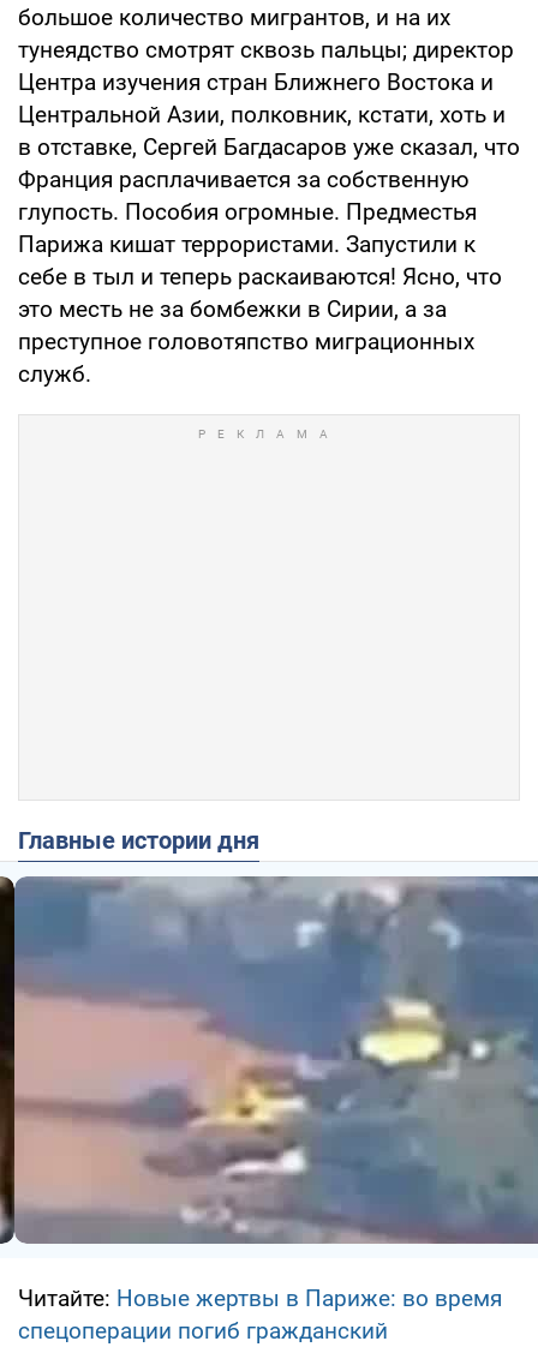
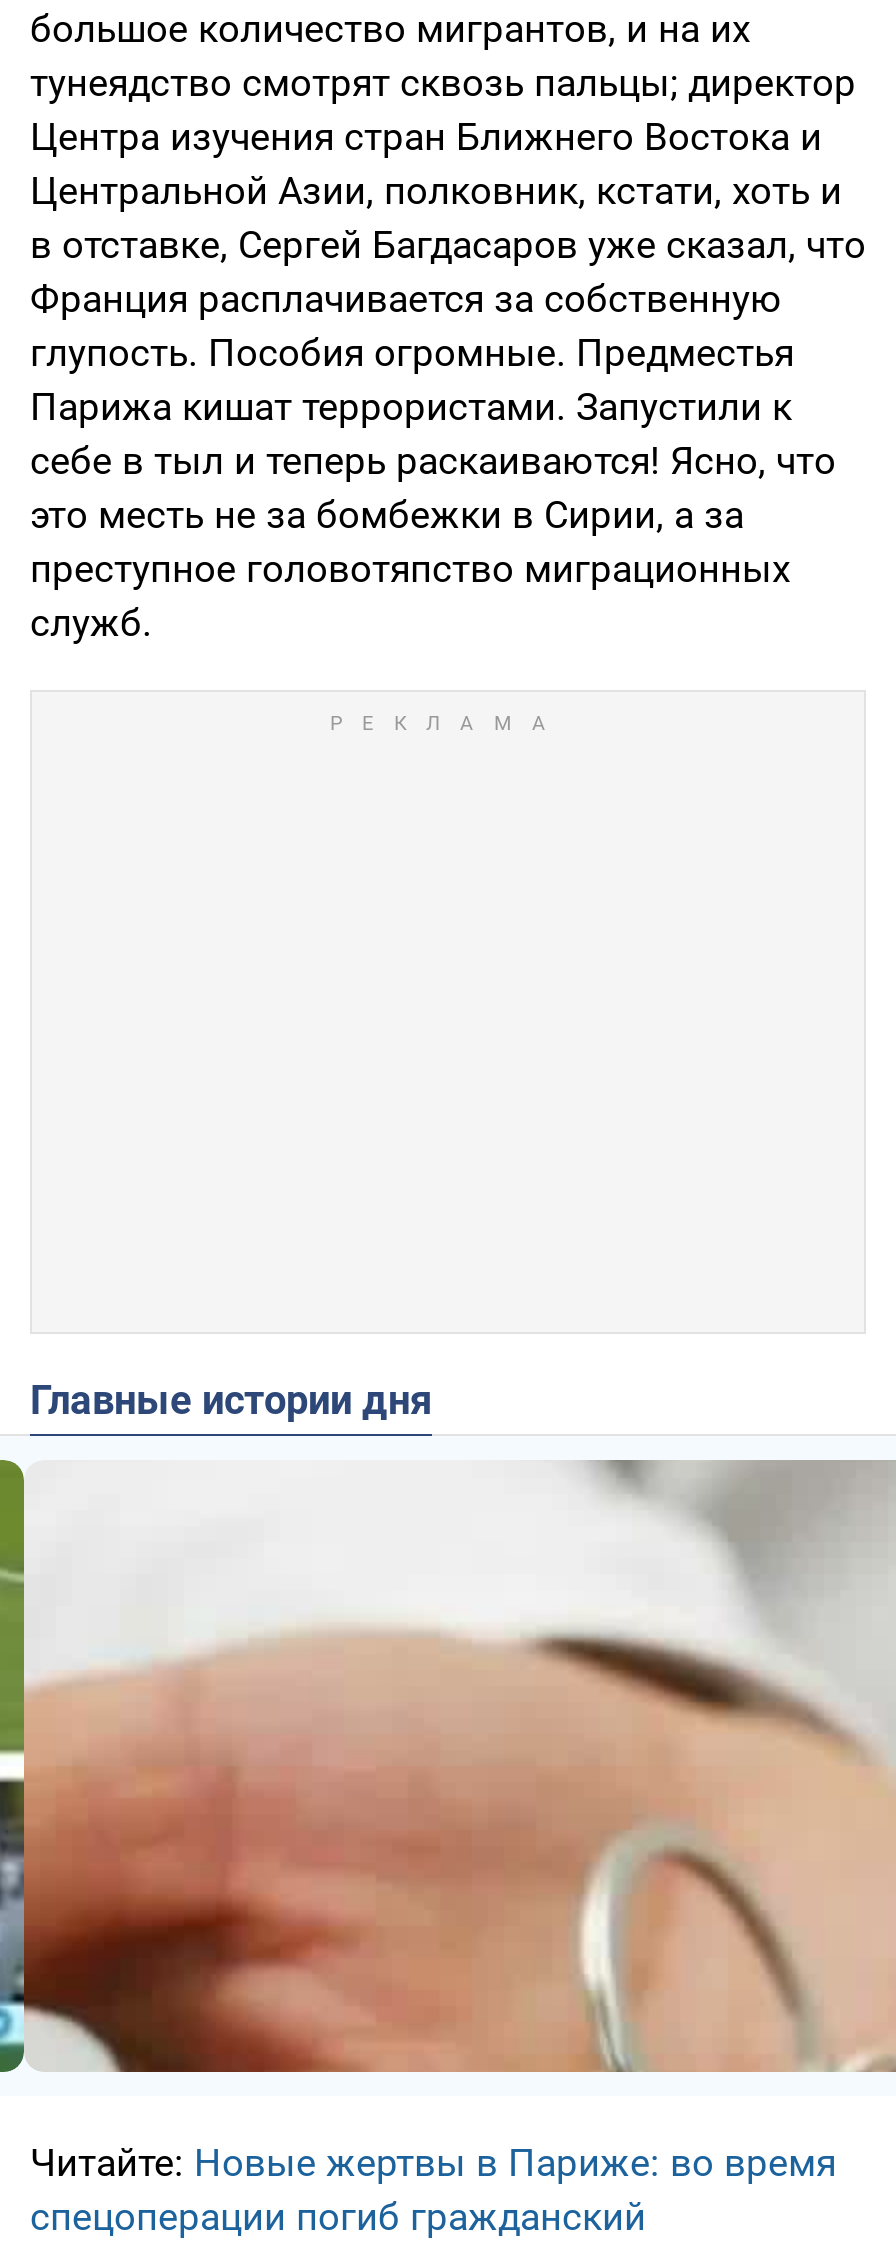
- [image]
+ [image]
